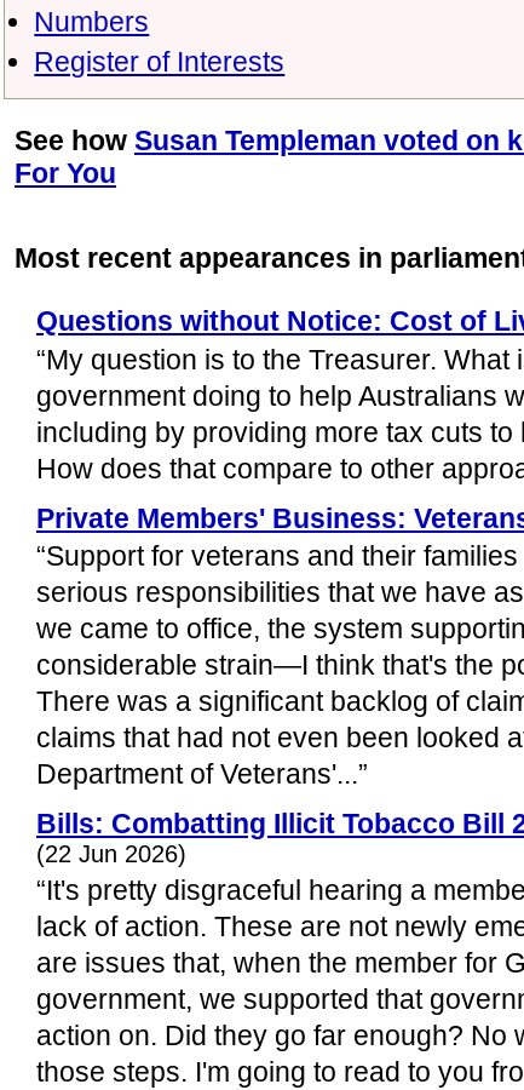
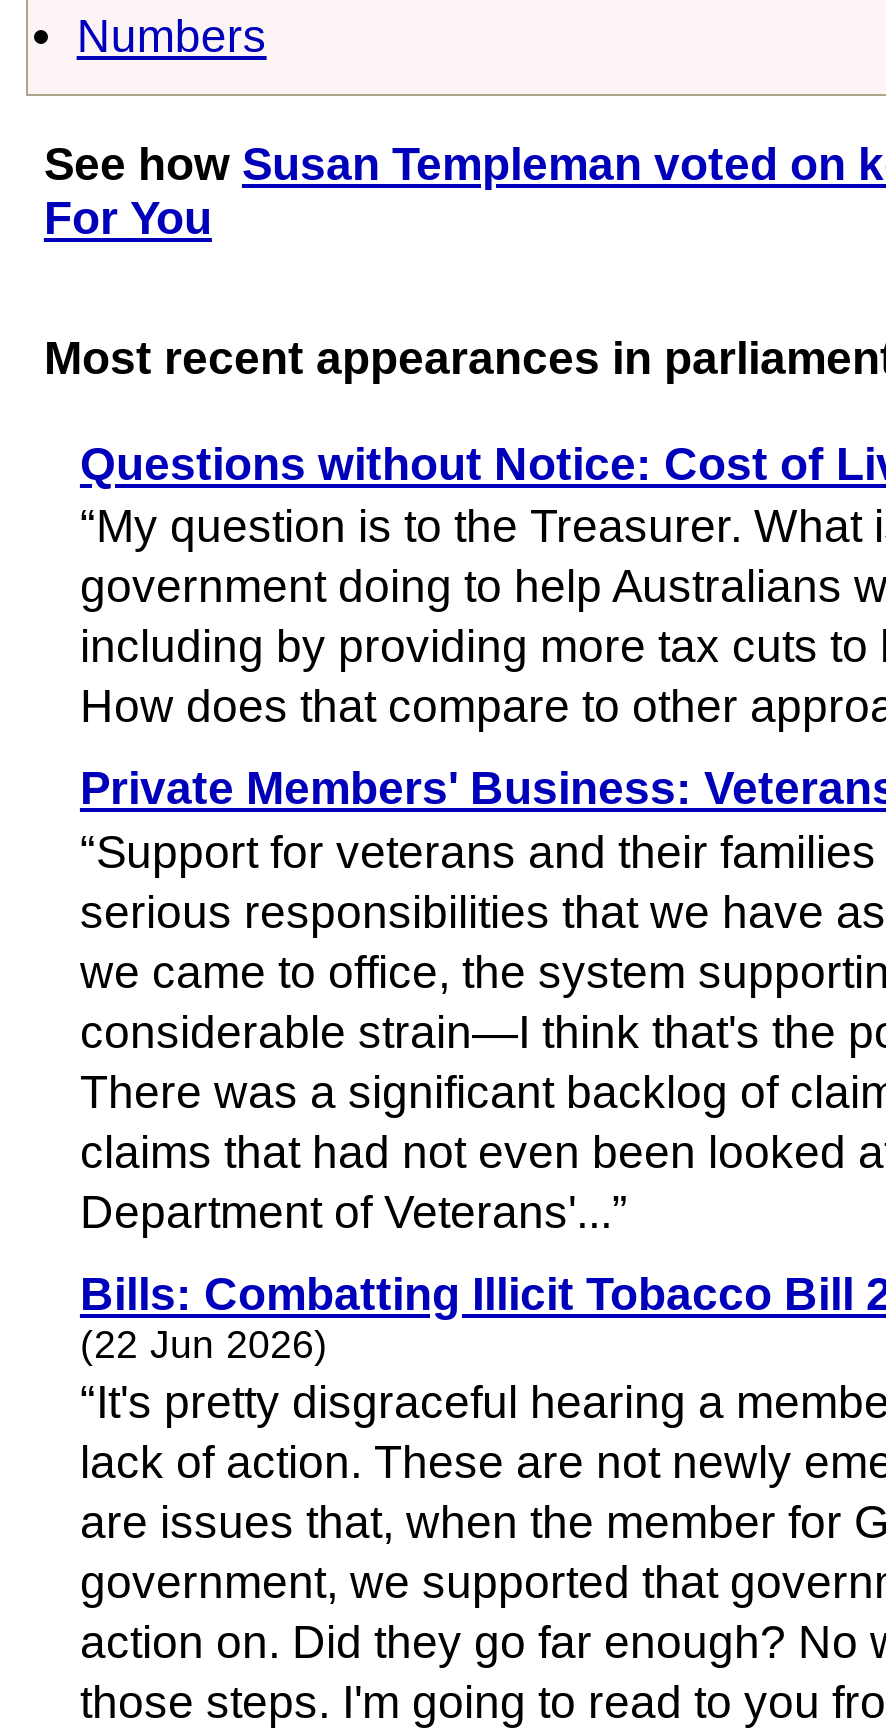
- Register of Interests
